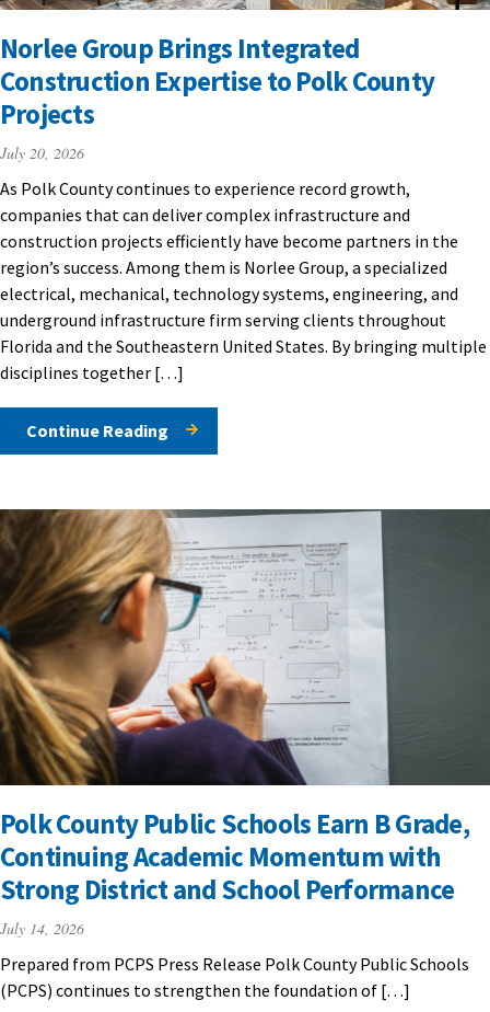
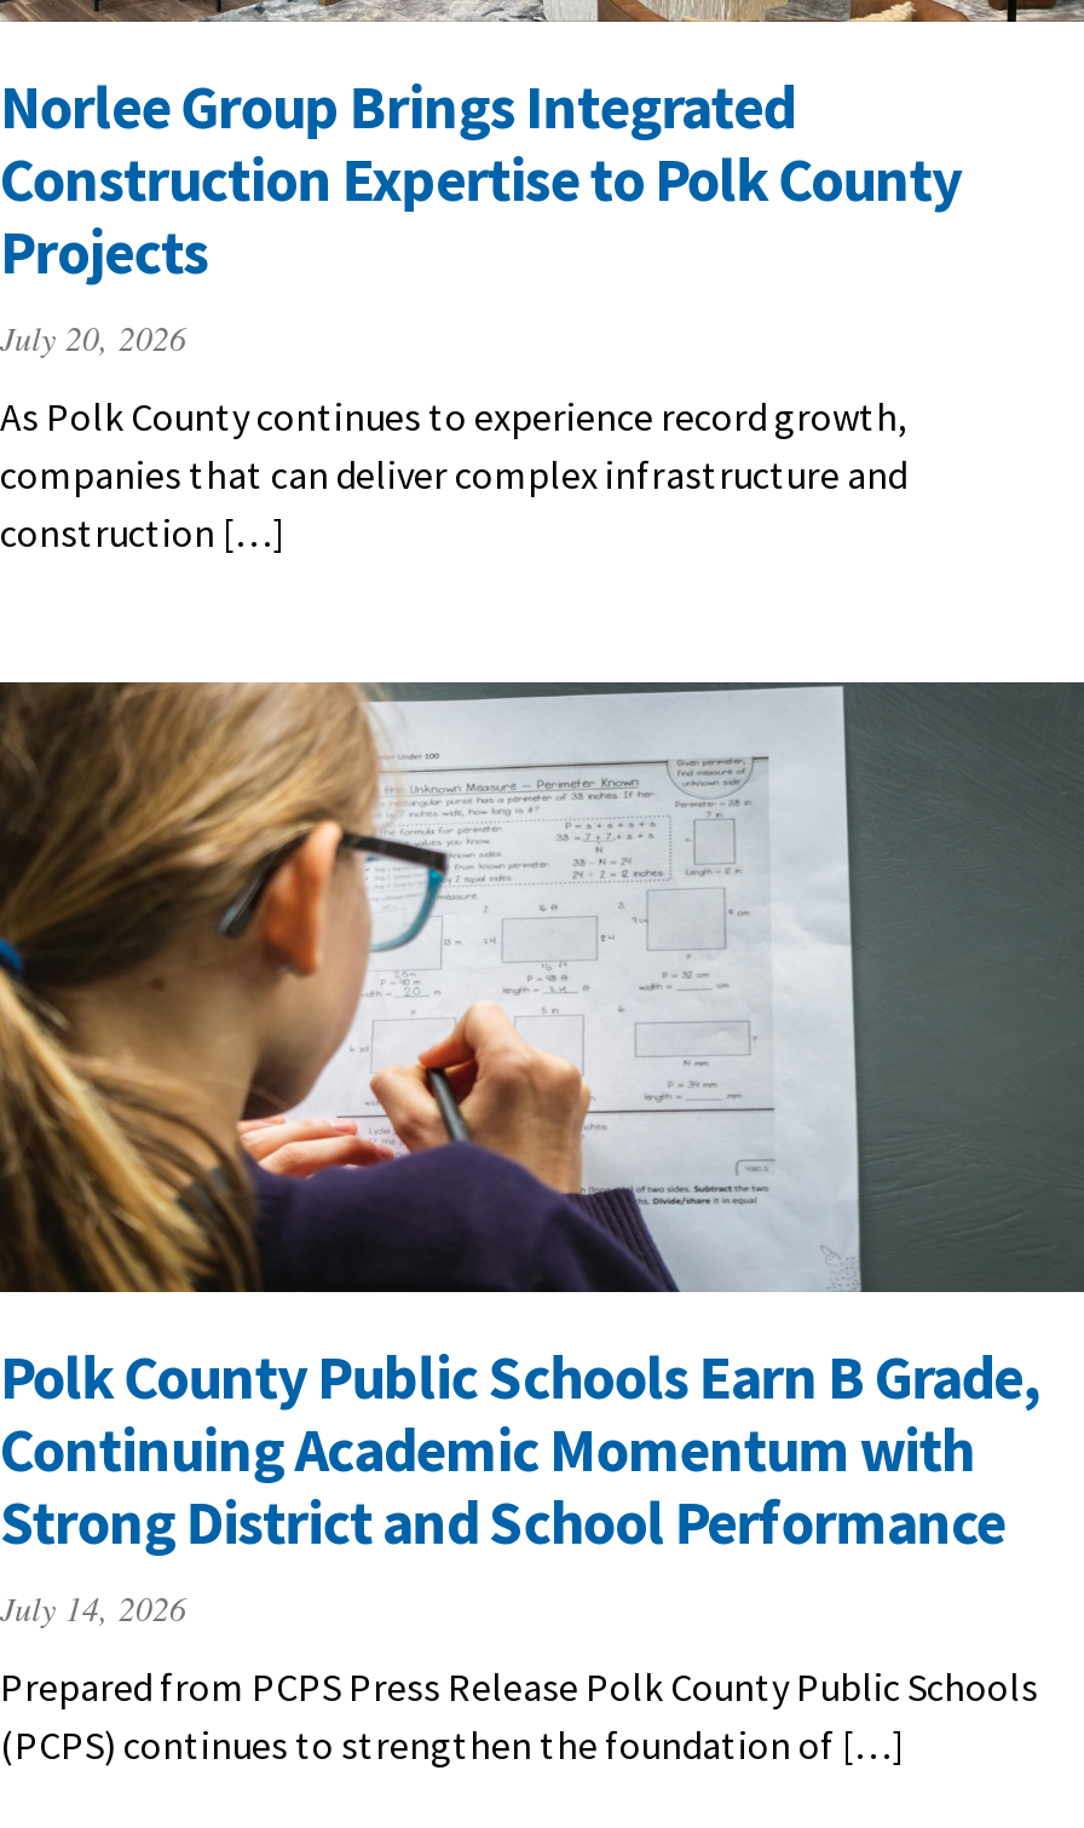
- construction projects efficiently have become partners in the
- region’s success. Among them is Norlee Group, a specialized
- electrical, mechanical, technology systems, engineering, and
- underground infrastructure firm serving clients throughout
- Florida and the Southeastern United States. By bringing multiple
- disciplines together […]
- Continue Reading
+ construction […]
